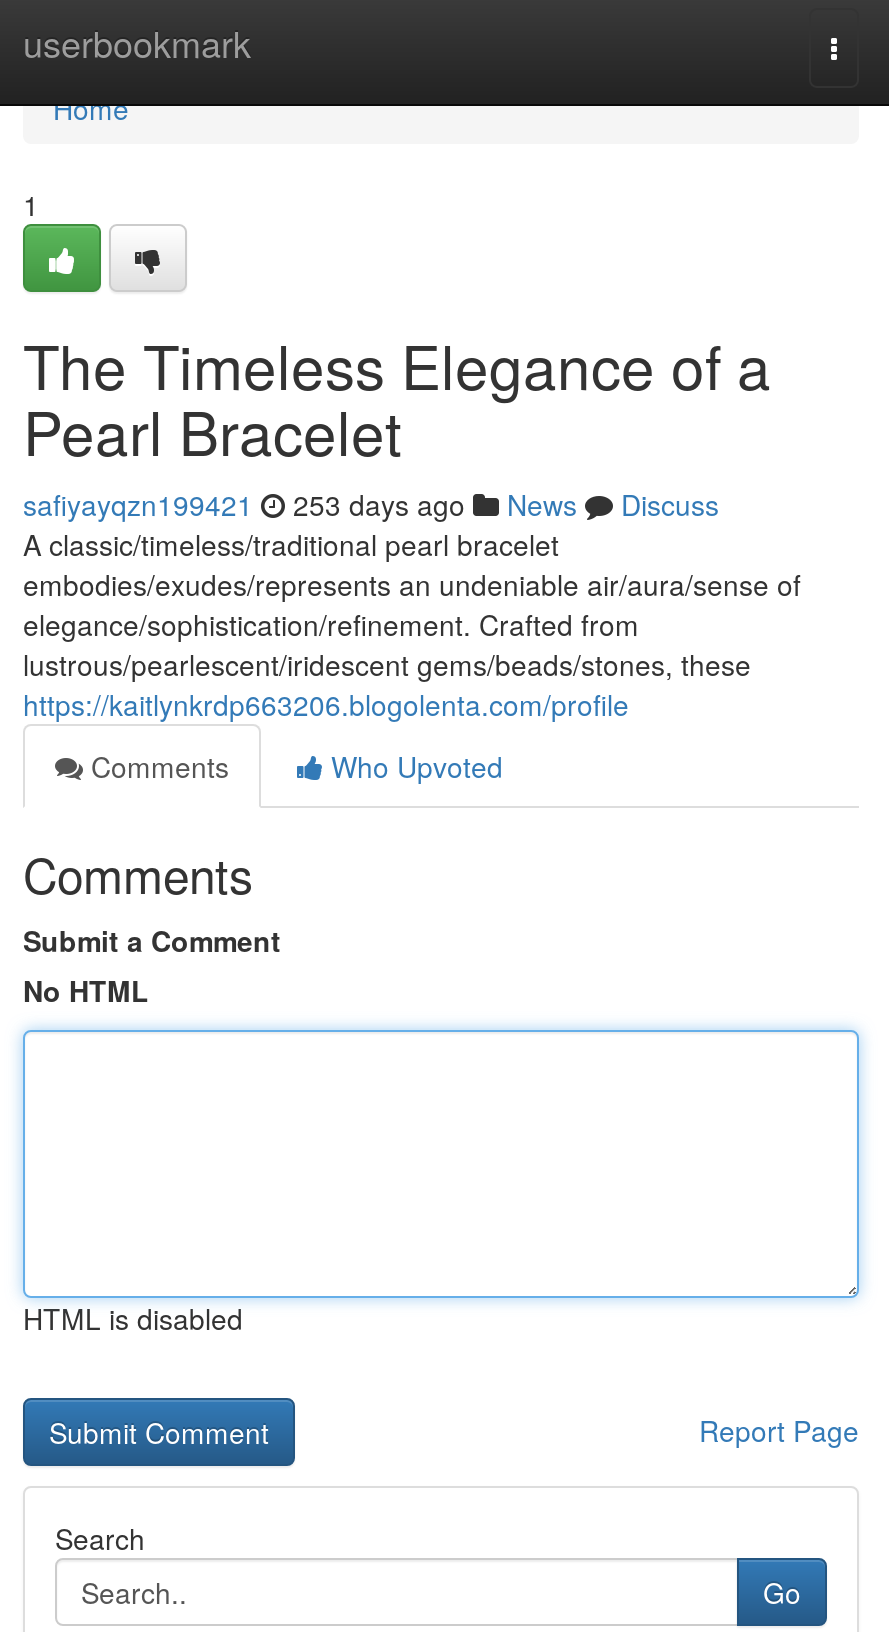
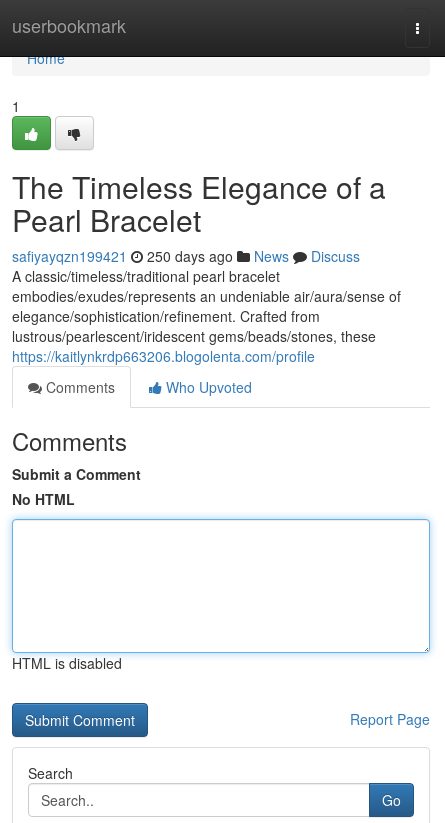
- safiyayqzn199421 253 days ago News Discuss
+ safiyayqzn199421 250 days ago News Discuss
